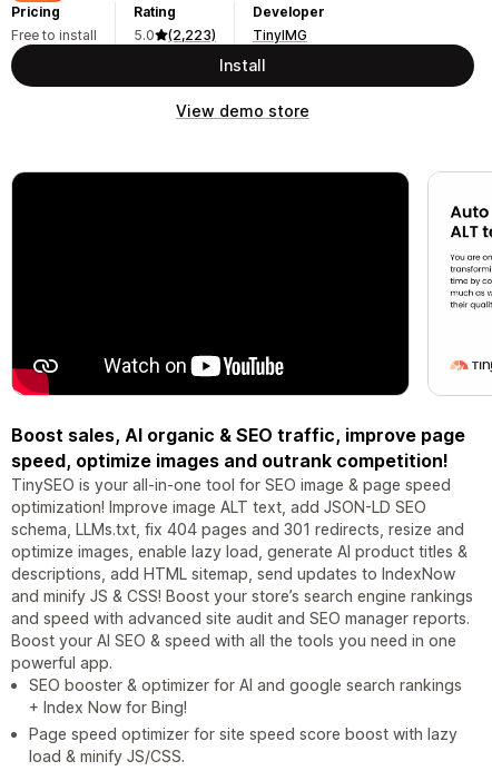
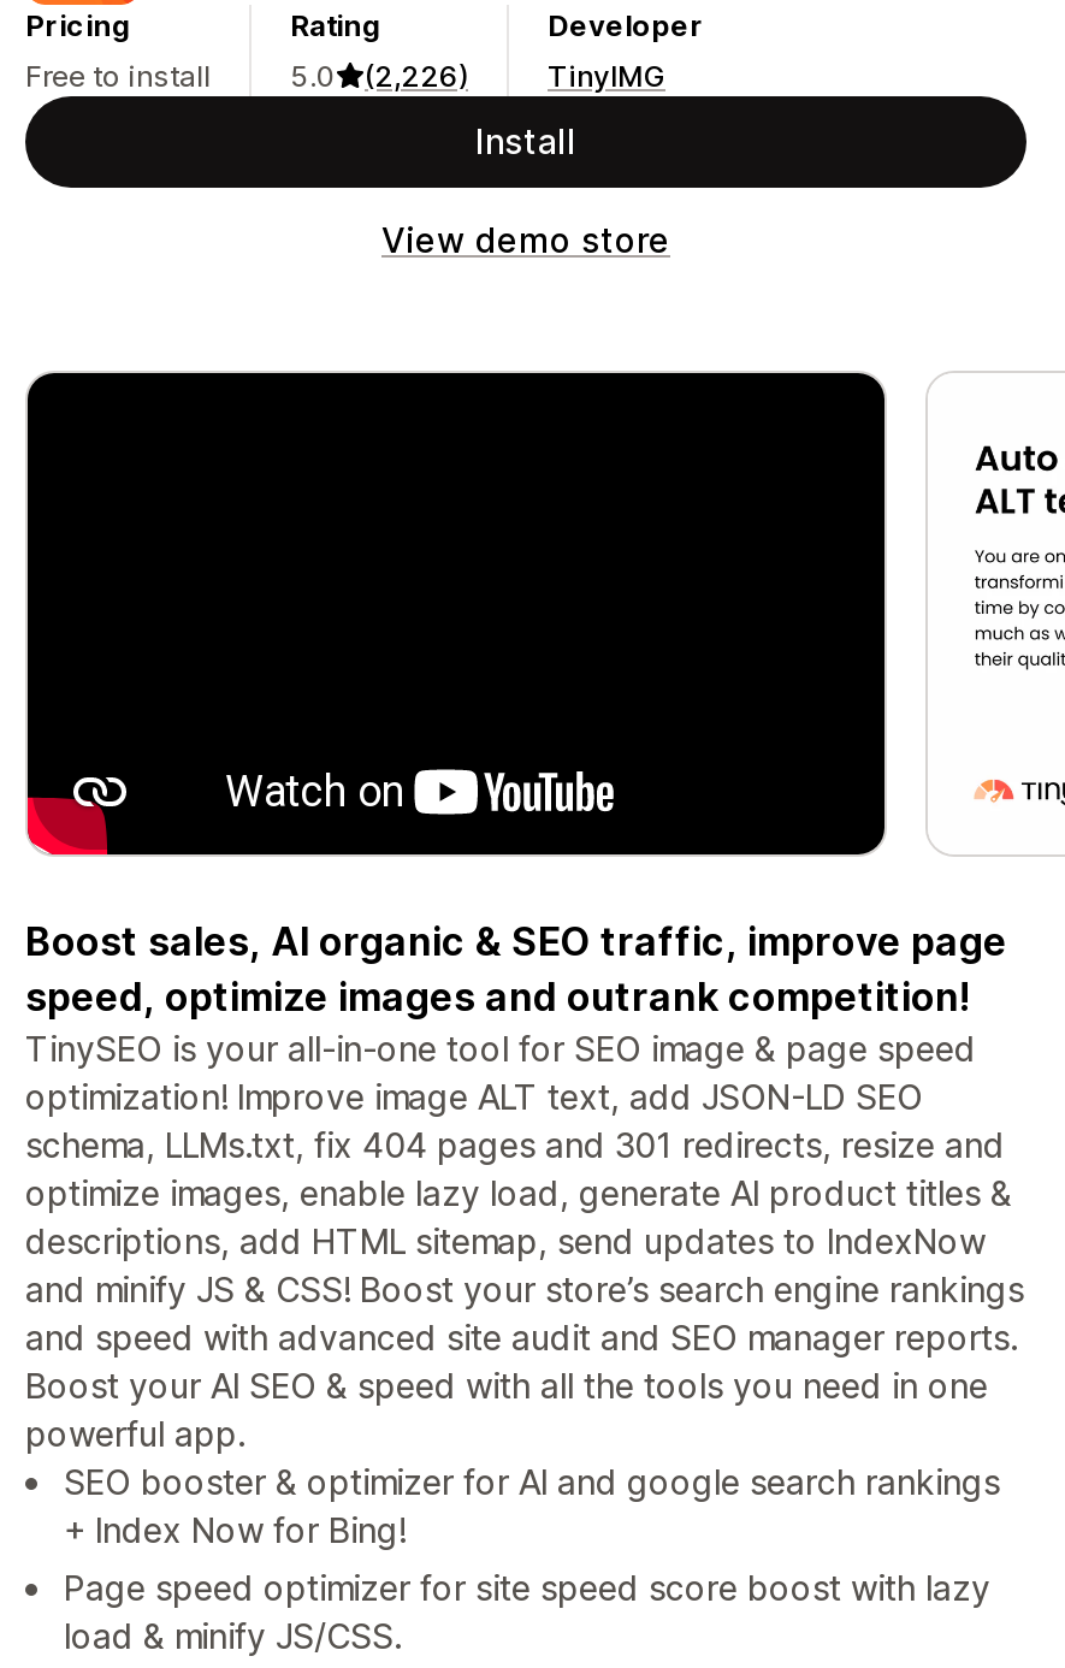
- 5.0 (2,223)
+ 5.0 (2,226)
